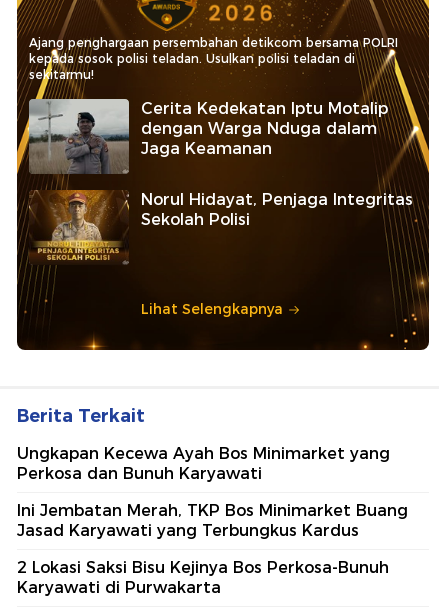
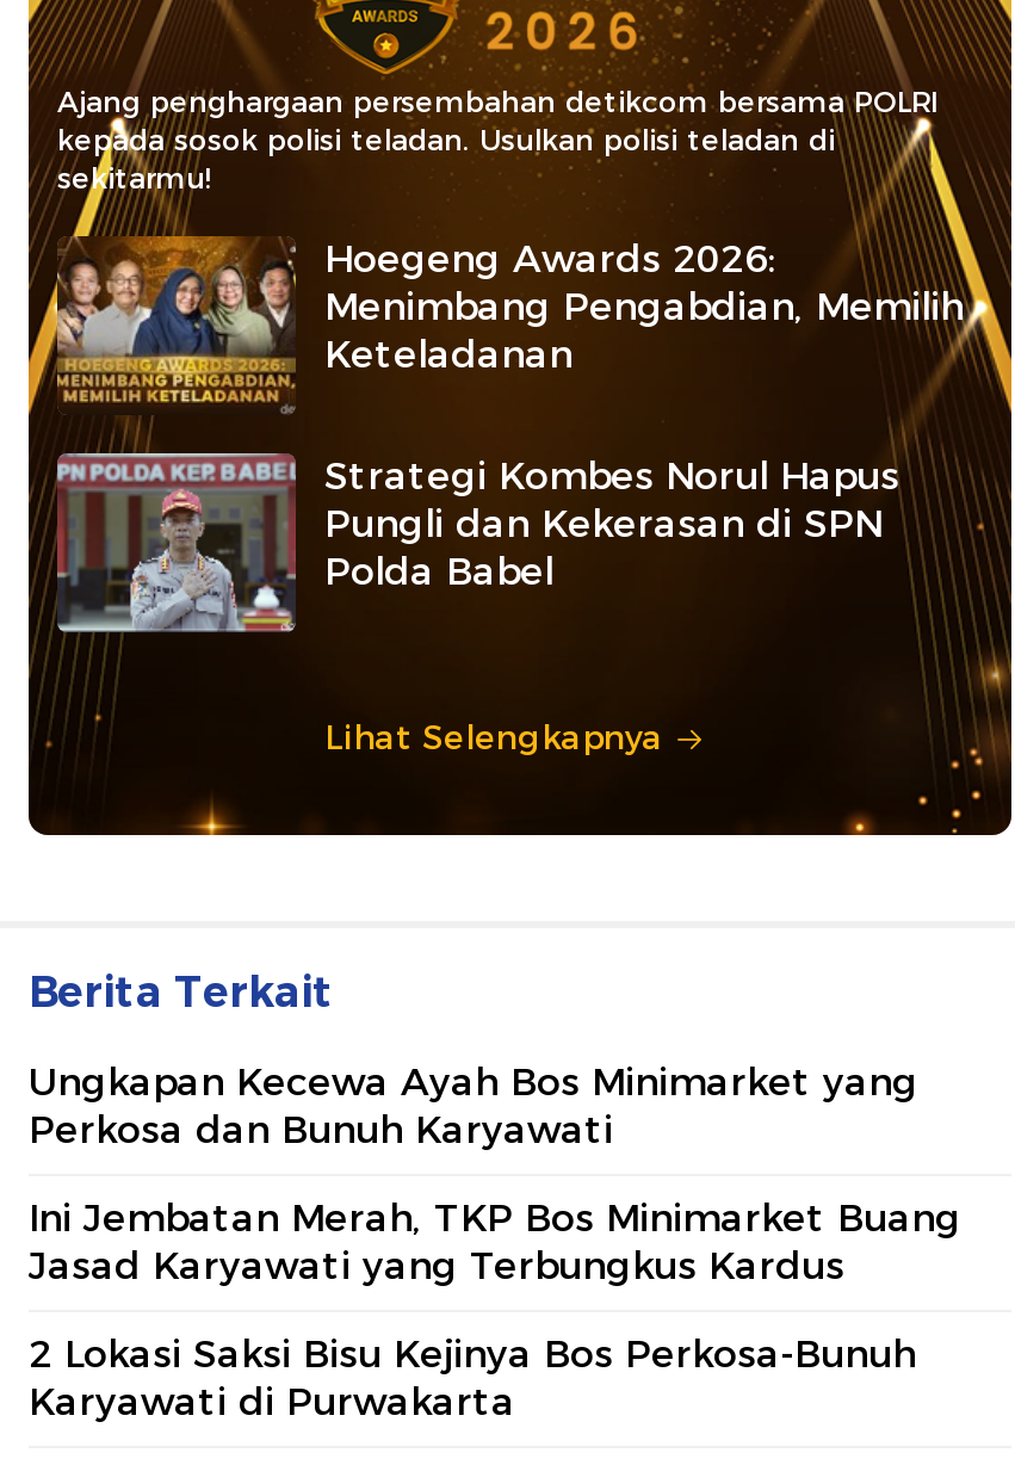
- [image]
- Cerita Kedekatan Iptu Motalip
- dengan Warga Nduga dalam
- Jaga Keamanan
+ [image]
+ Hoegeng Awards 2026:
+ Menimbang Pengabdian, Memilih
+ Keteladanan

- [image]
- Norul Hidayat, Penjaga Integritas
- Sekolah Polisi
+ [image]
+ Strategi Kombes Norul Hapus
+ Pungli dan Kekerasan di SPN
+ Polda Babel
